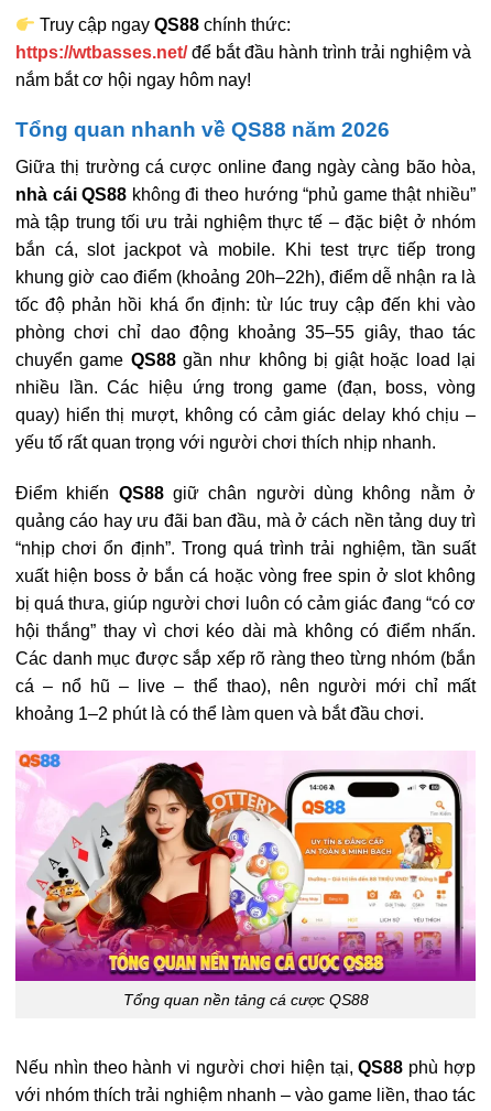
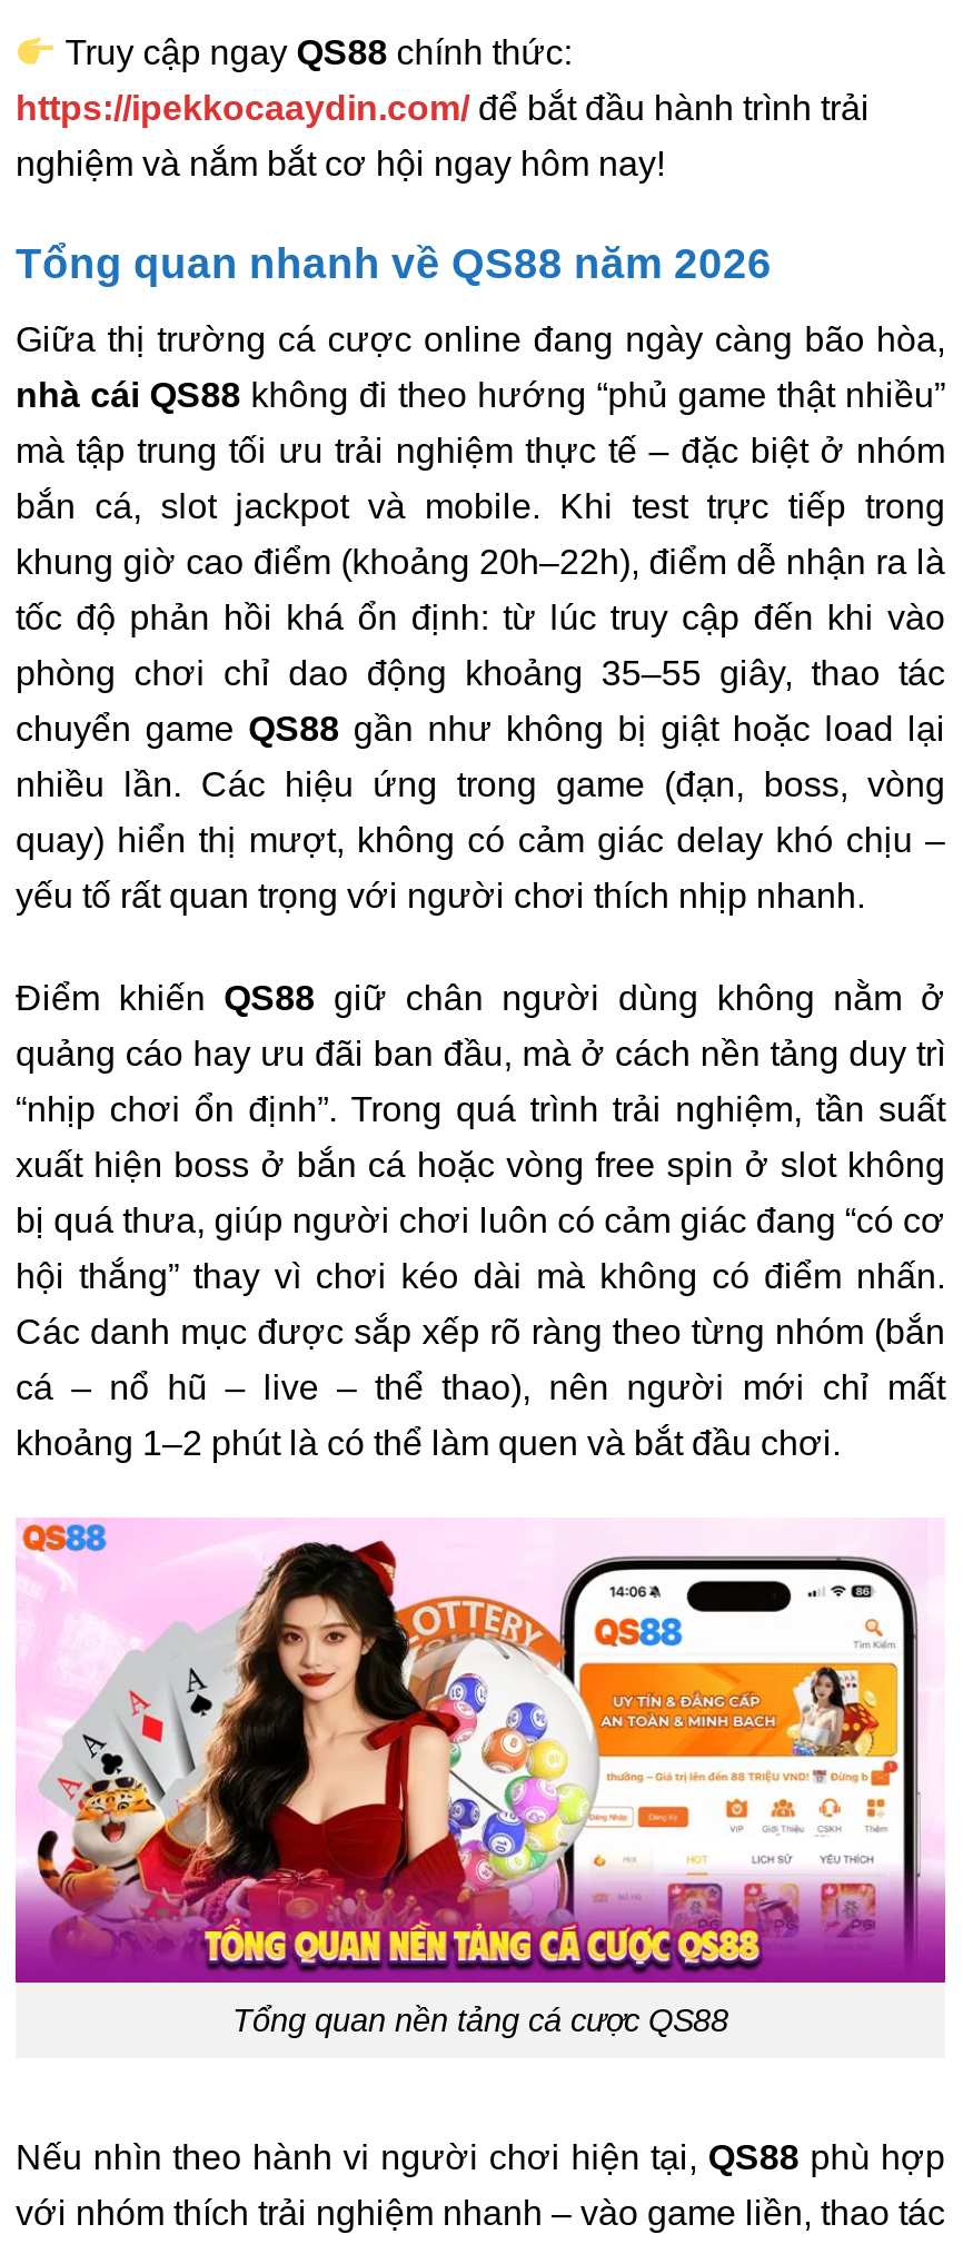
- https://wtbasses.net/ để bắt đầu hành trình trải nghiệm và
+ https://ipekkocaaydin.com/ để bắt đầu hành trình trải

- nắm bắt cơ hội ngay hôm nay!
+ nghiệm và nắm bắt cơ hội ngay hôm nay!
